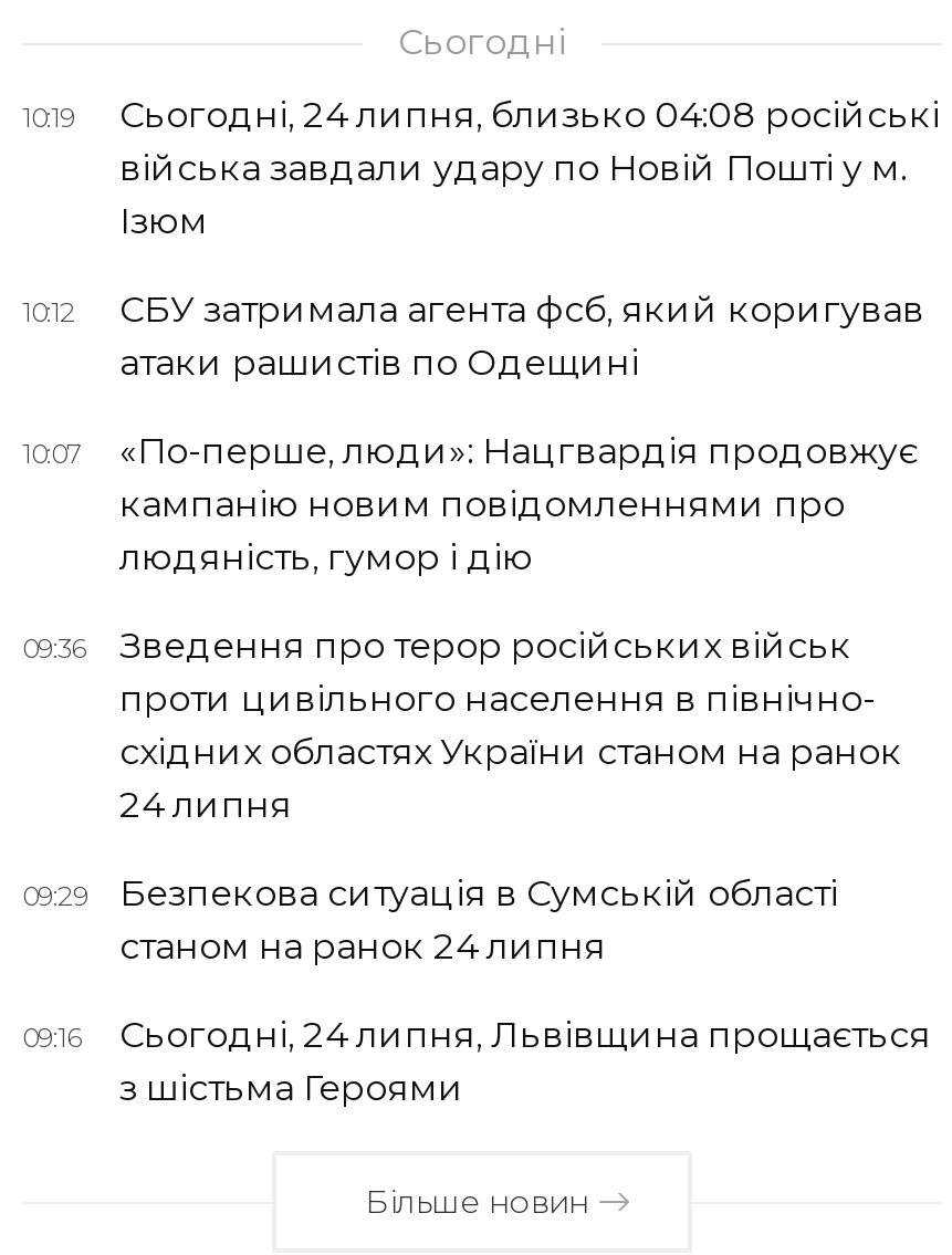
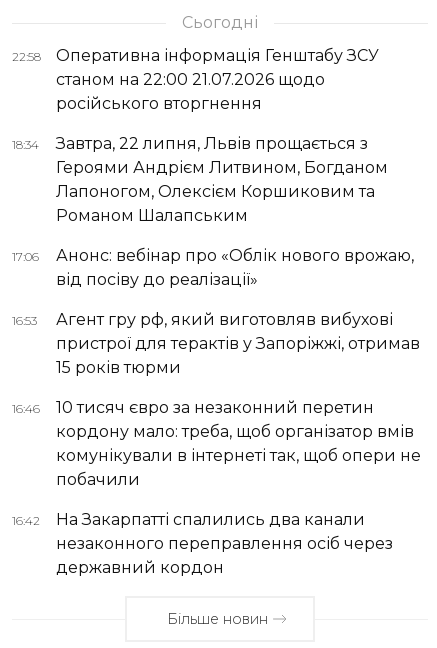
- 10:19
- Сьогодні, 24 липня, близько 04:08 російські
- війська завдали удару по Новій Пошті у м.
- Ізюм
+ 22:58
+ Оперативна інформація Генштабу ЗСУ
+ станом на 22:00 21.07.2026 щодо
+ російського вторгнення

- 10:12
- СБУ затримала агента фсб, який коригував
- атаки рашистів по Одещині
+ 18:34
+ Завтра, 22 липня, Львів прощається з
+ Героями Андрієм Литвином, Богданом
+ Лапоногом, Олексієм Коршиковим та
+ Романом Шалапським

- 10:07
- «По-перше, люди»: Нацгвардія продовжує
- кампанію новим повідомленнями про
- людяність, гумор і дію
+ 17:06
+ Анонс: вебінар про «Облік нового врожаю,
+ від посіву до реалізації»

- 09:36
- Зведення про терор російських військ
- проти цивільного населення в північно-
- східних областях України станом на ранок
- 24 липня
+ 16:53
+ Агент гру рф, який виготовляв вибухові
+ пристрої для терактів у Запоріжжі, отримав
+ 15 років тюрми

- 09:29
- Безпекова ситуація в Сумській області
- станом на ранок 24 липня
+ 16:46
+ 10 тисяч євро за незаконний перетин
+ кордону мало: треба, щоб організатор вмів
+ комунікували в інтернеті так, щоб опери не
+ побачили

- 09:16
- Сьогодні, 24 липня, Львівщина прощається
- з шістьма Героями
+ 16:42
+ На Закарпатті спалились два канали
+ незаконного переправлення осіб через
+ державний кордон
